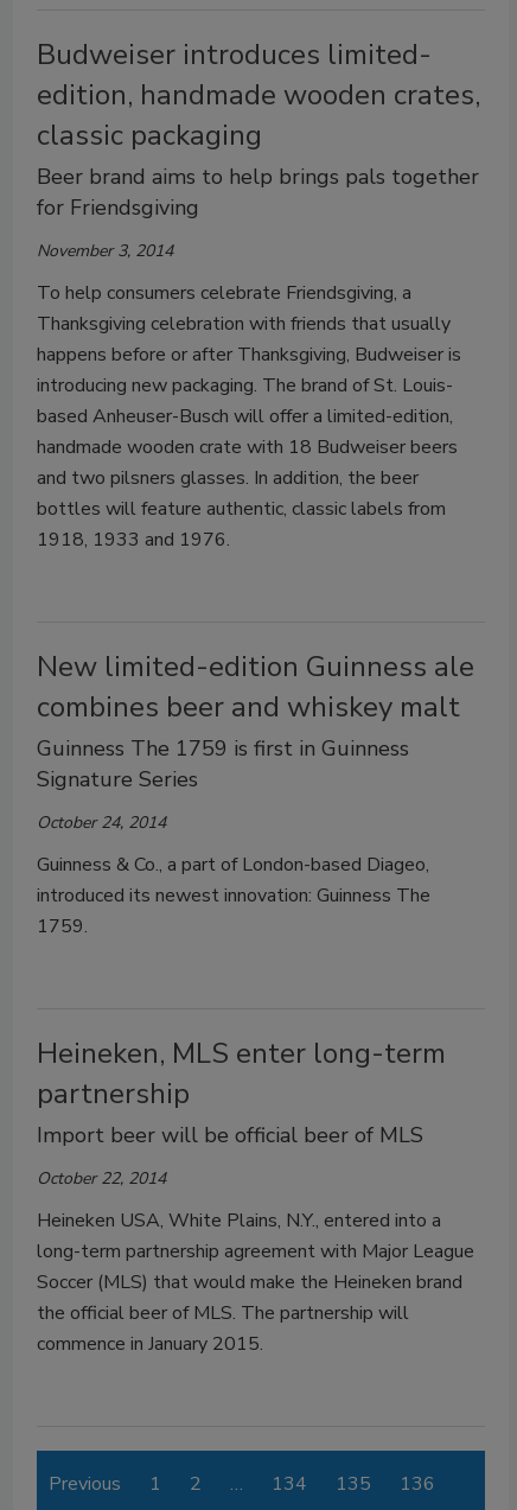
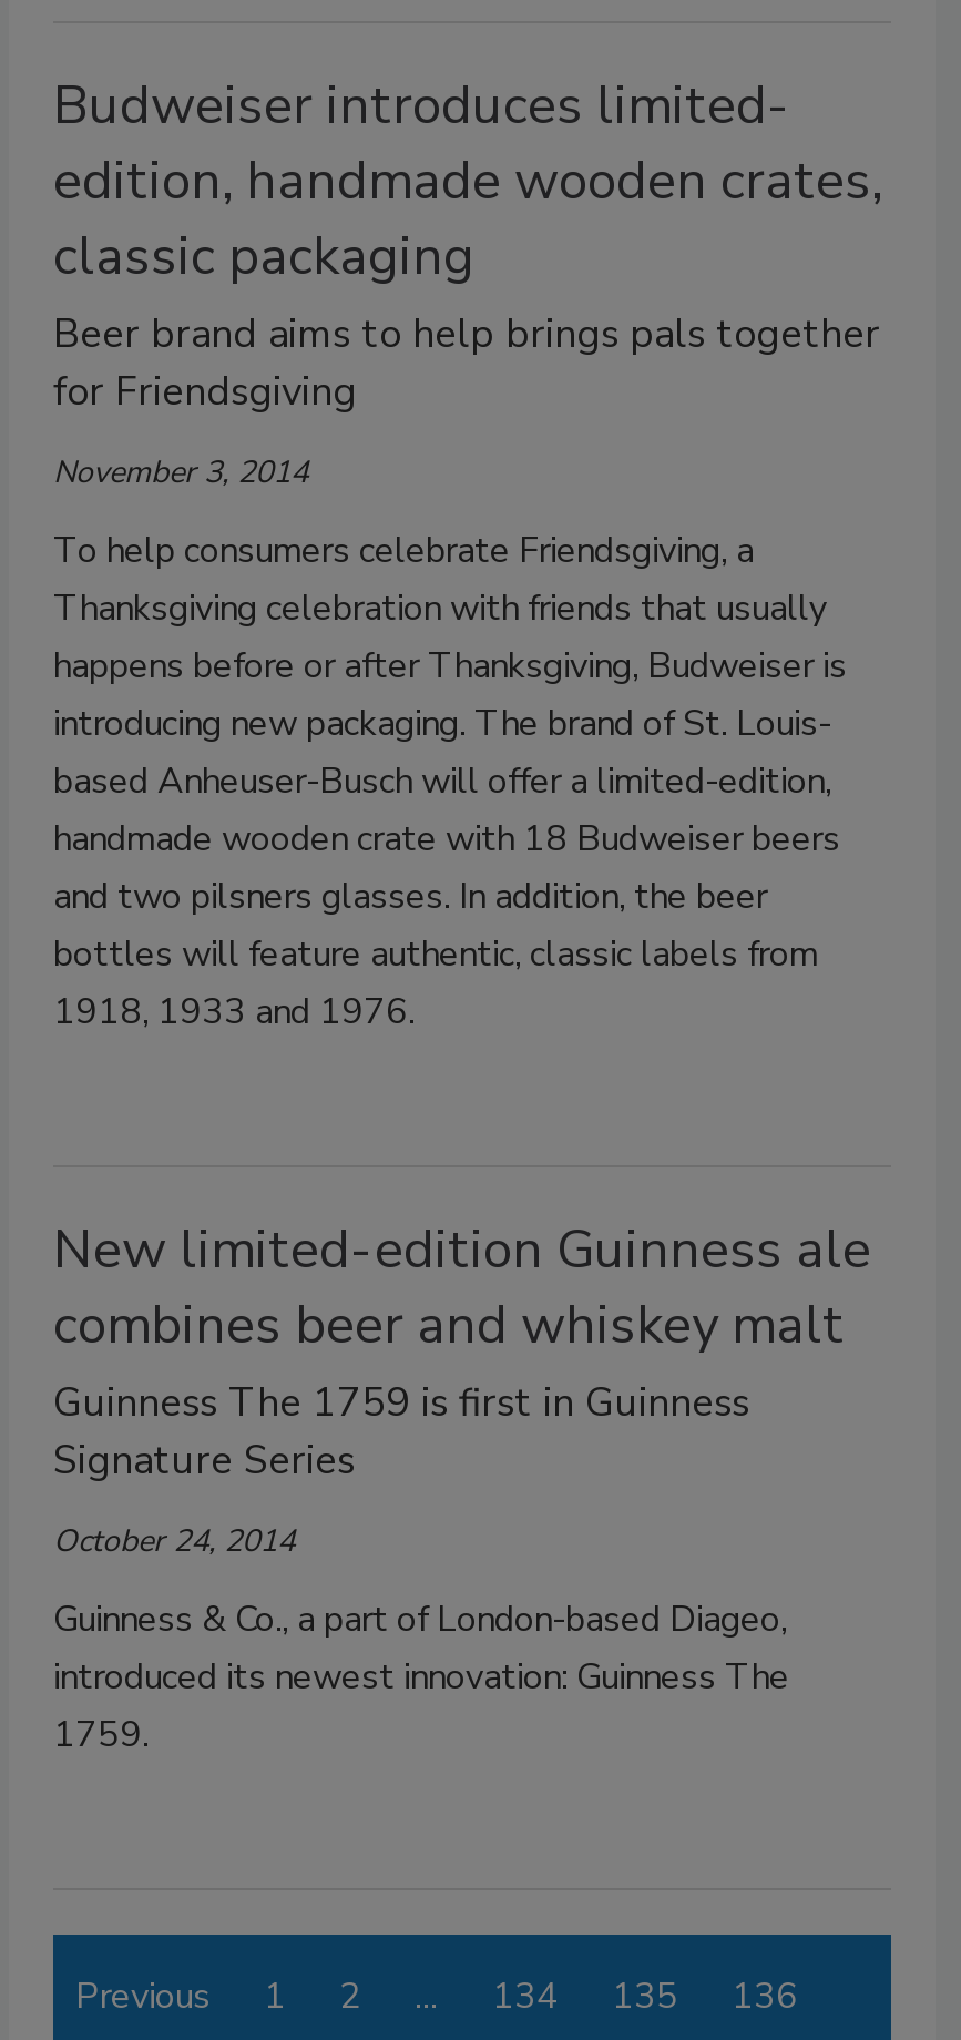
- Heineken, MLS enter long-term
- partnership
- Import beer will be official beer of MLS
- October 22, 2014
- Heineken USA, White Plains, N.Y., entered into a
- long-term partnership agreement with Major League
- Soccer (MLS) that would make the Heineken brand
- the official beer of MLS. The partnership will
- commence in January 2015.
